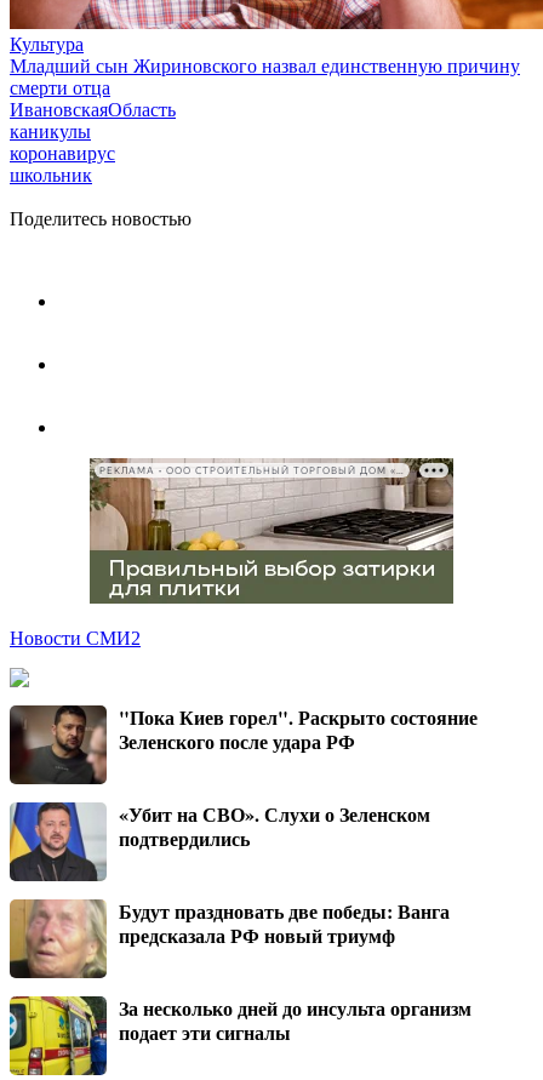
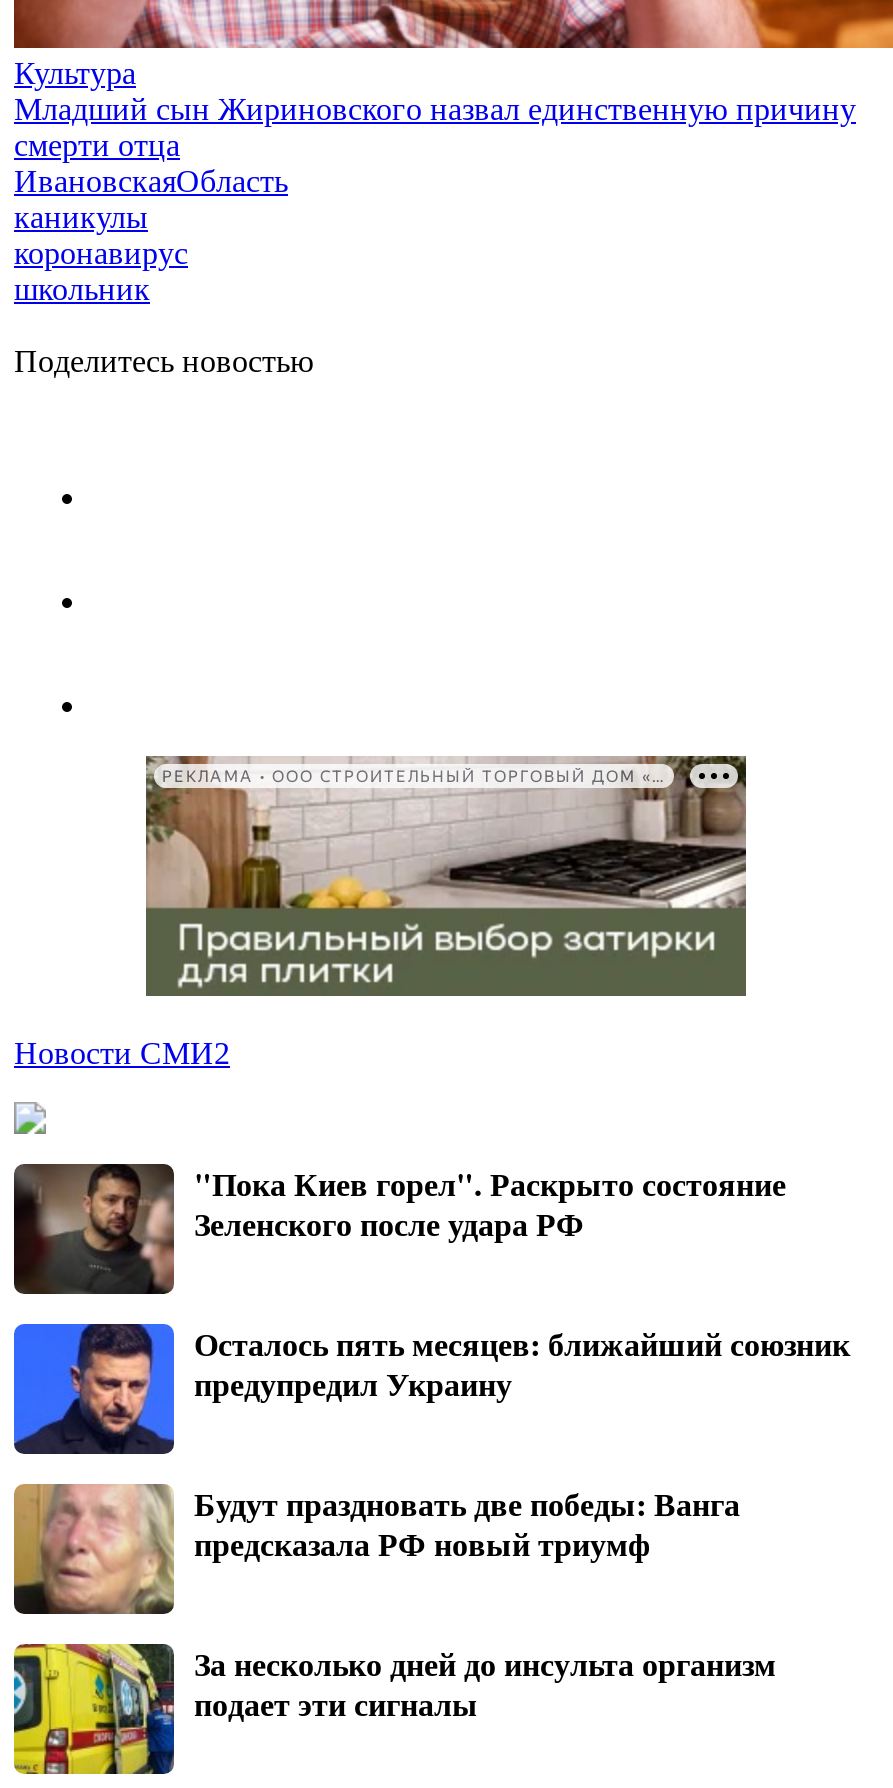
- [image]
- «Убит на СВО». Слухи о Зеленском
- подтвердились
+ [image]
+ Осталось пять месяцев: ближайший союзник
+ предупредил Украину
